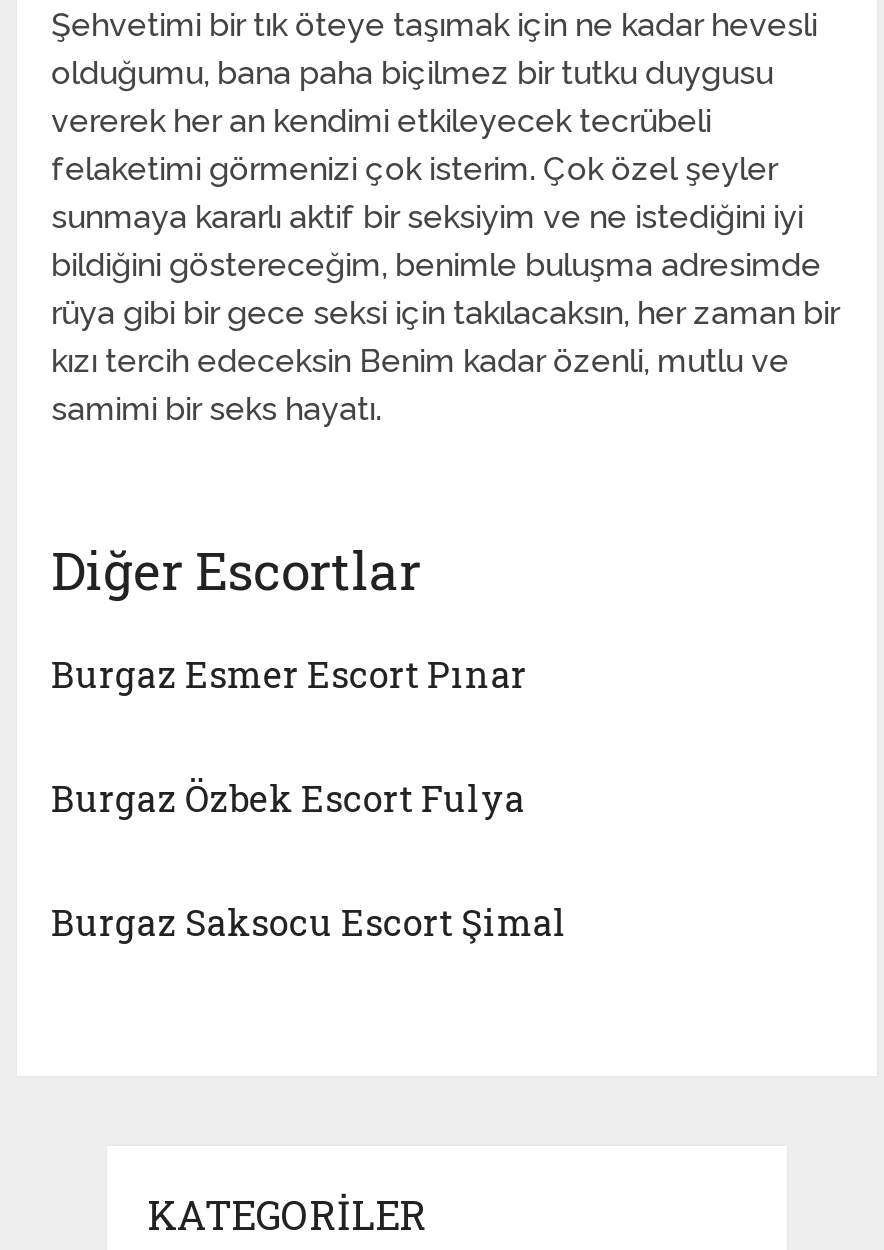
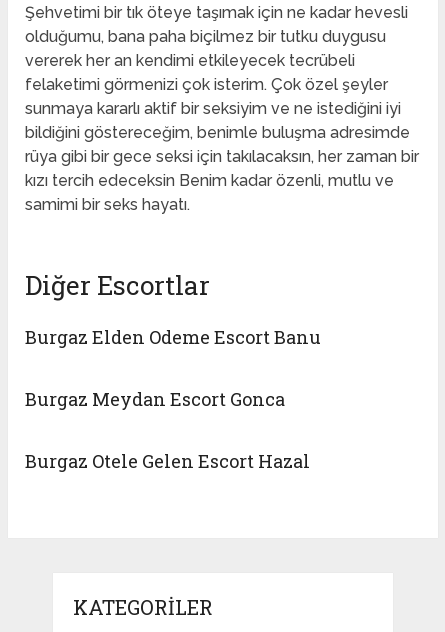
- Burgaz Esmer Escort Pınar
+ Burgaz Elden Odeme Escort Banu

- Burgaz Özbek Escort Fulya
+ Burgaz Meydan Escort Gonca

- Burgaz Saksocu Escort Şimal
+ Burgaz Otele Gelen Escort Hazal
